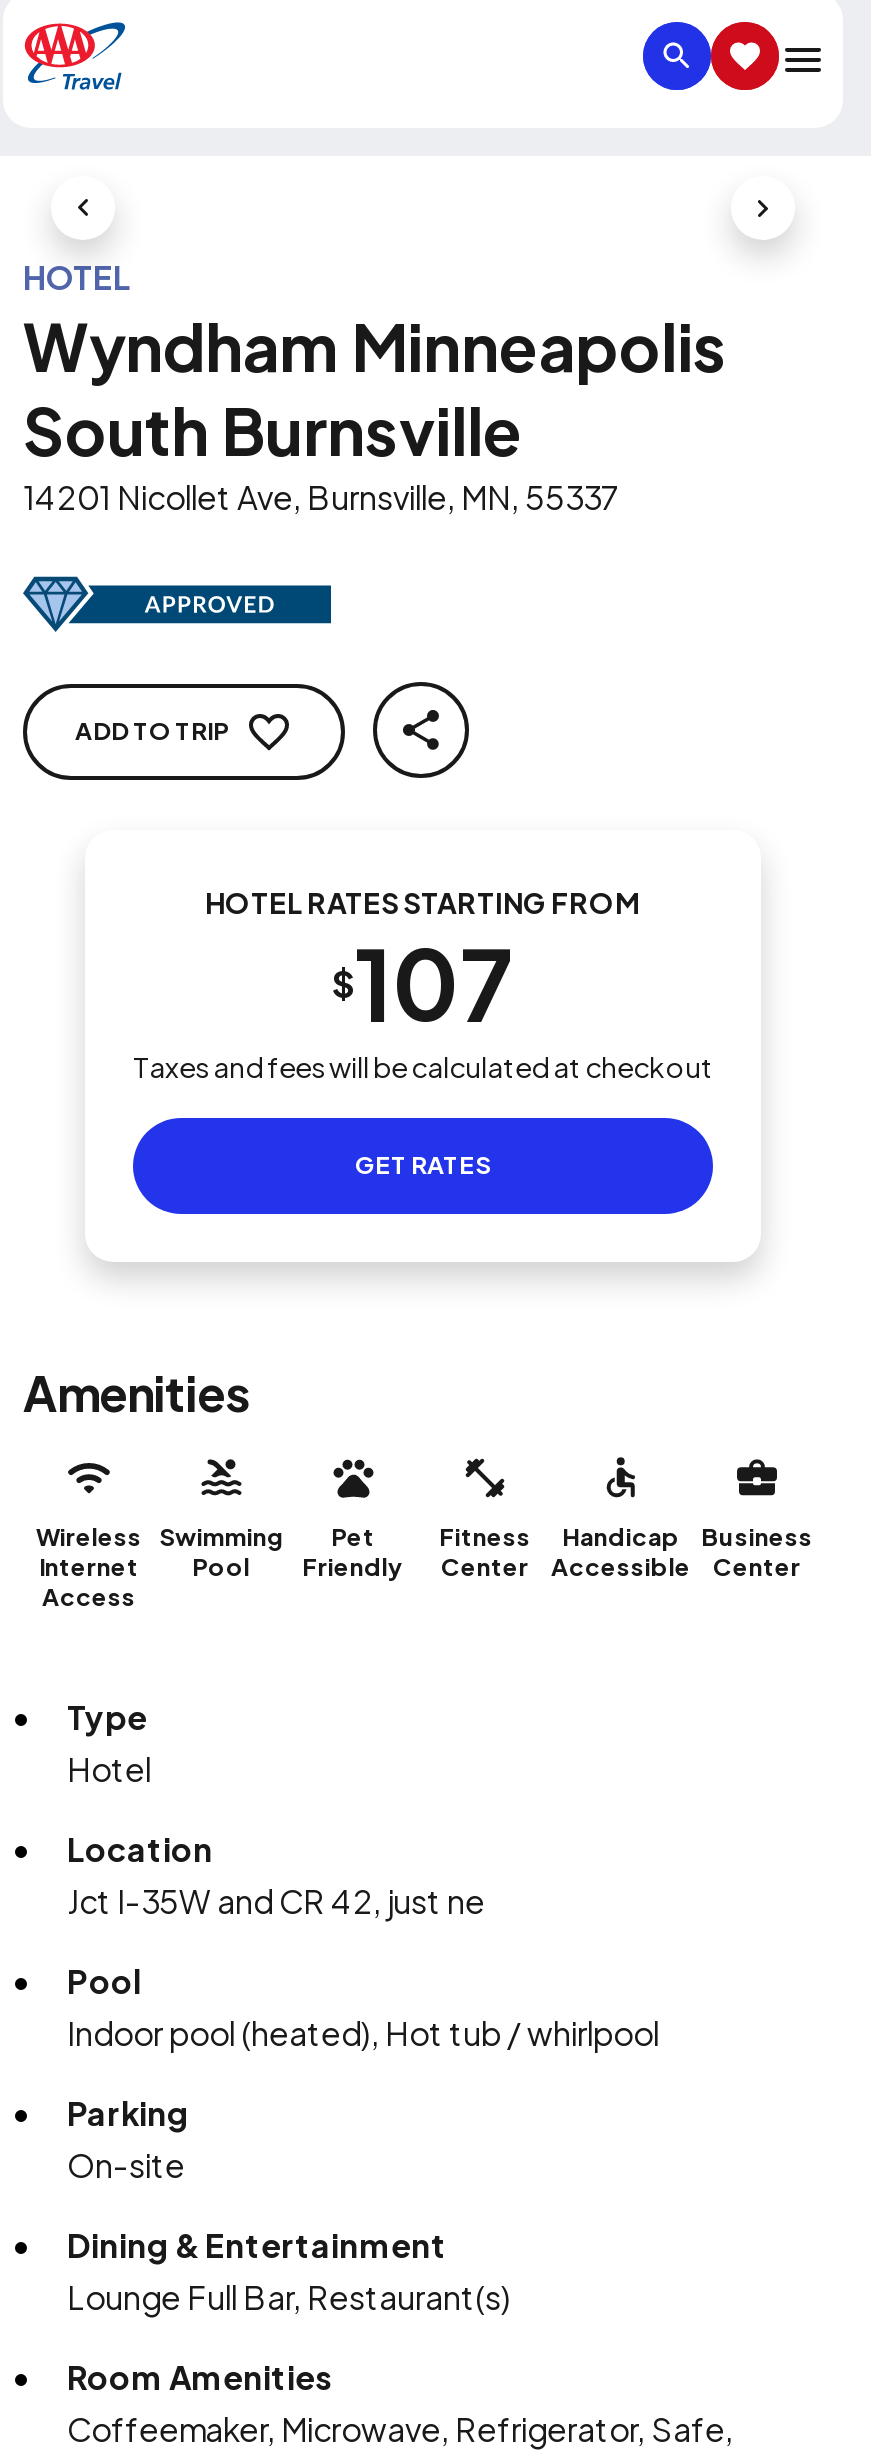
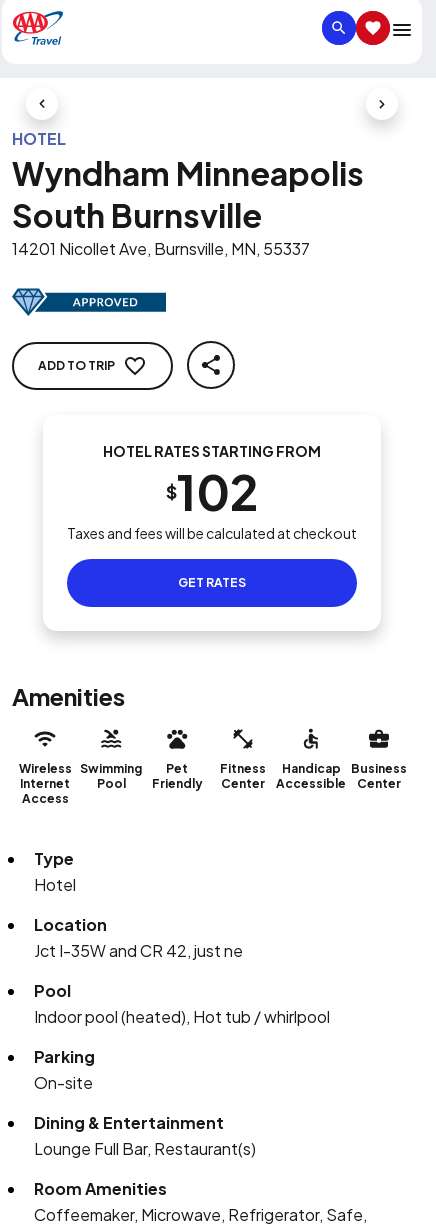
- $107
+ $102
